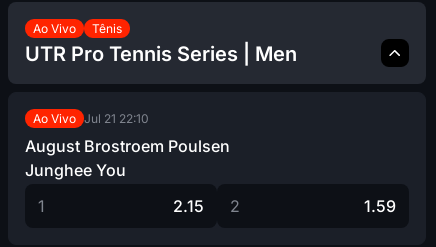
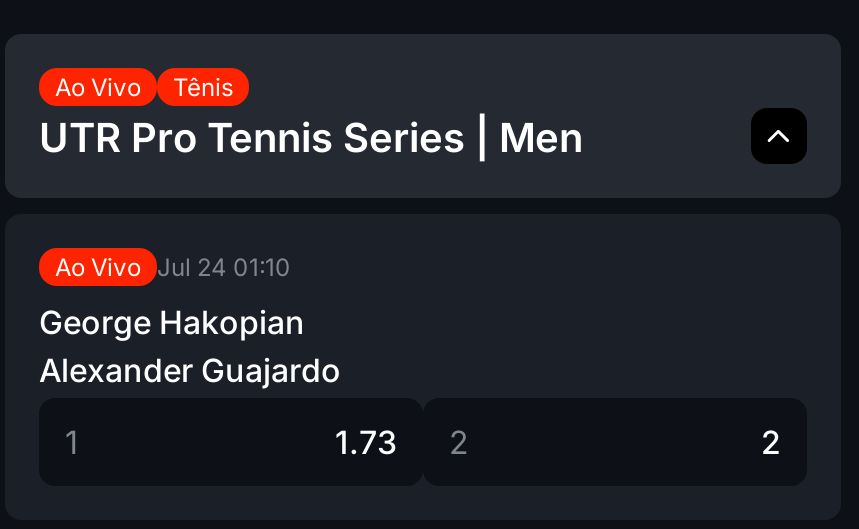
- Ao Vivo Jul 21 22:10
+ Ao Vivo Jul 24 01:10

- August Brostroem Poulsen
- Junghee You
+ George Hakopian
+ Alexander Guajardo

- 2.15 2
+ 1.73 2

- 1.59
+ 2
